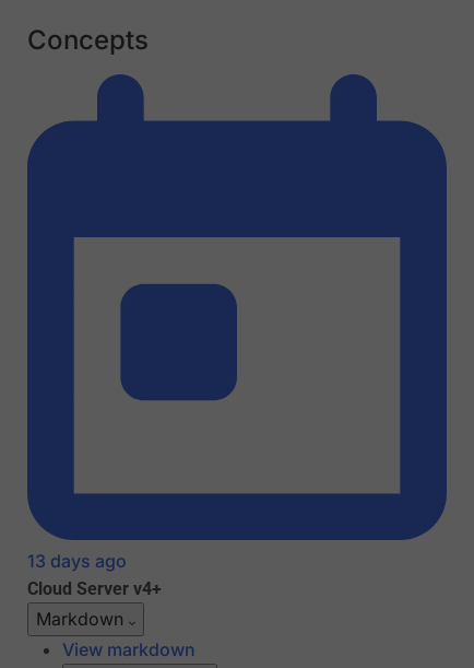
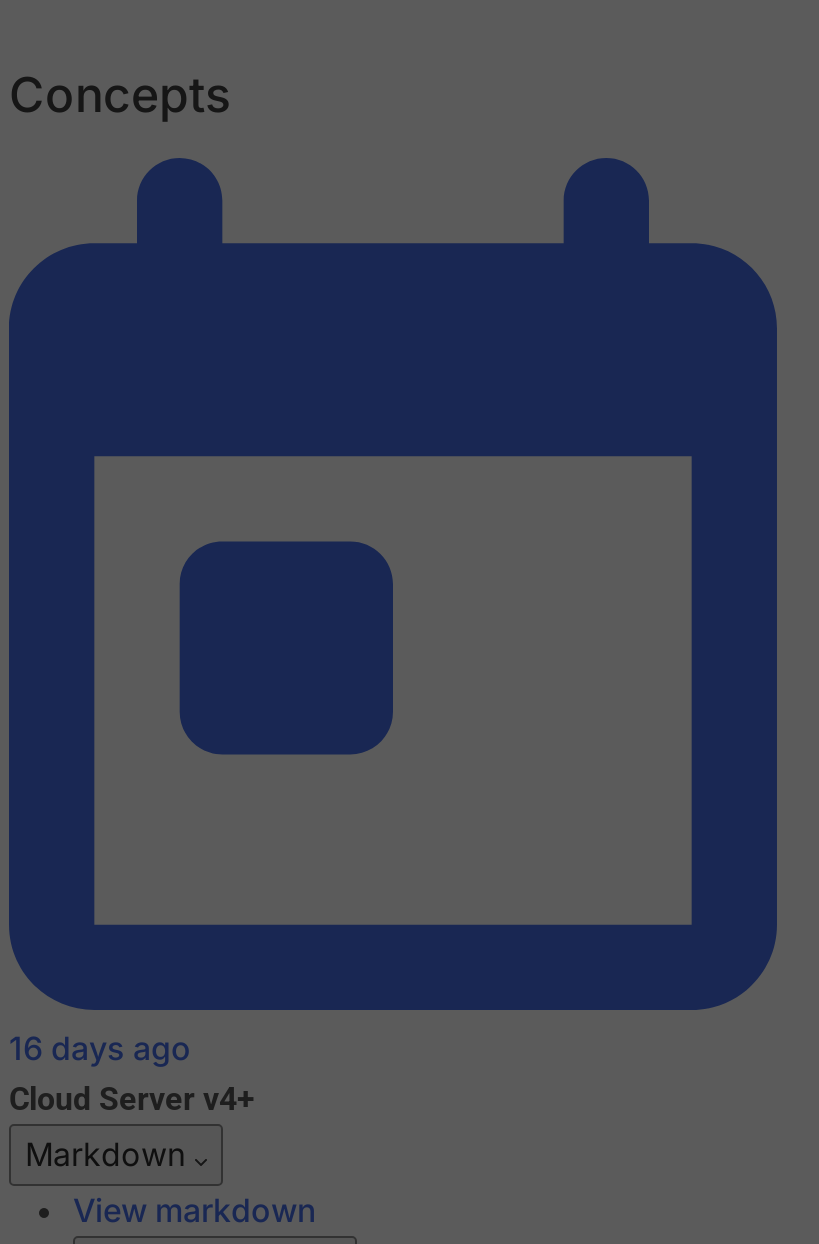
- 13 days ago
+ 16 days ago
